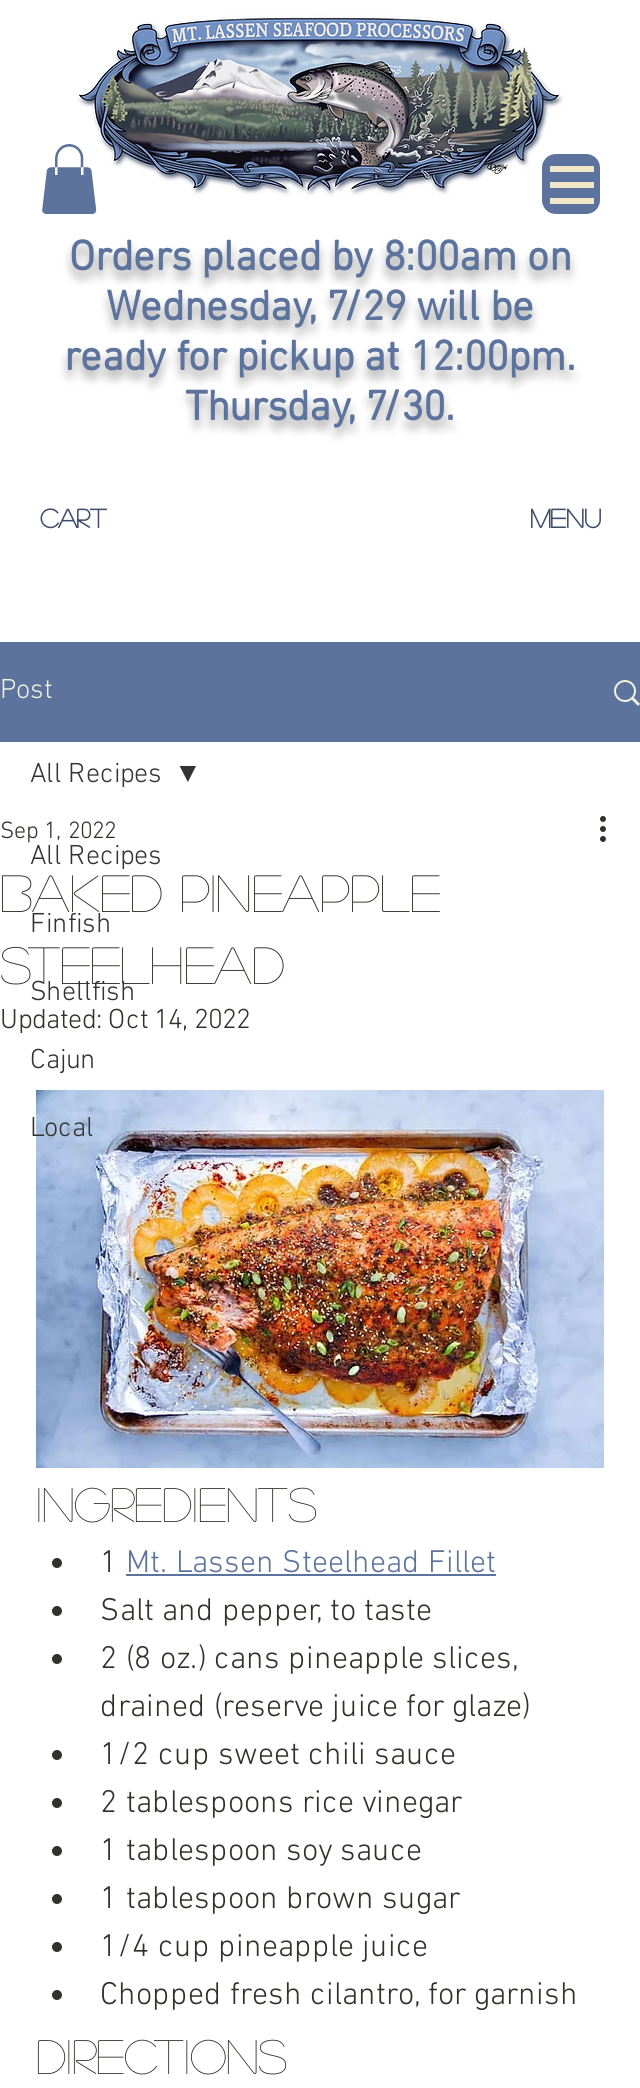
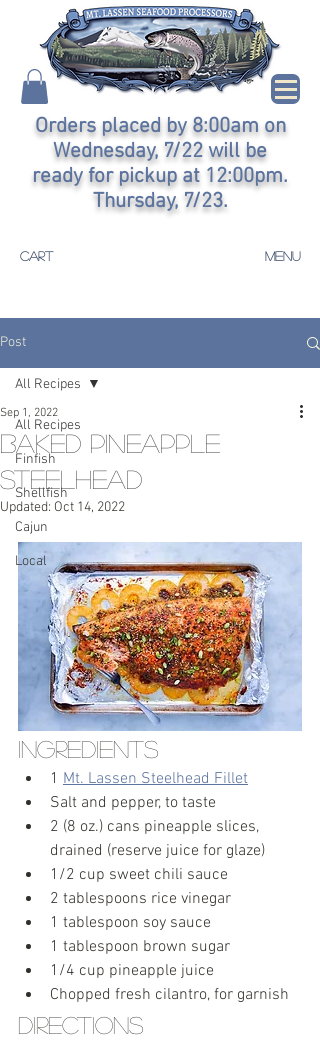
- Wednesday, 7/29 will be
+ Wednesday, 7/22 will be

- Thursday, 7/30.
+ Thursday, 7/23.
